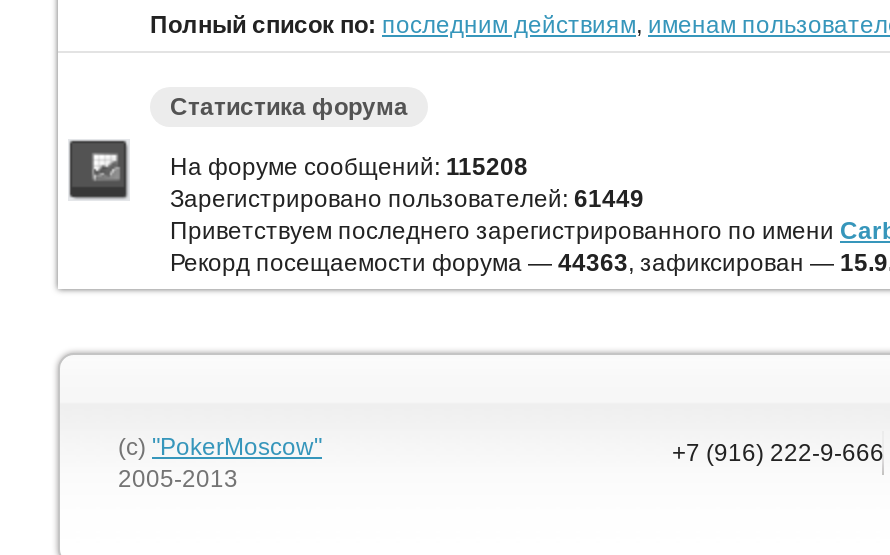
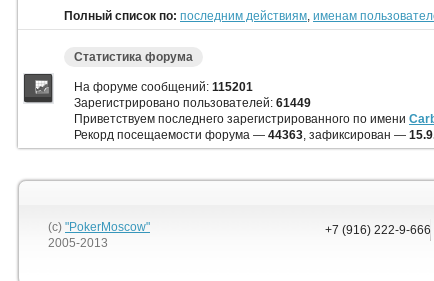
- На форуме сообщений: 115208
+ На форуме сообщений: 115201
